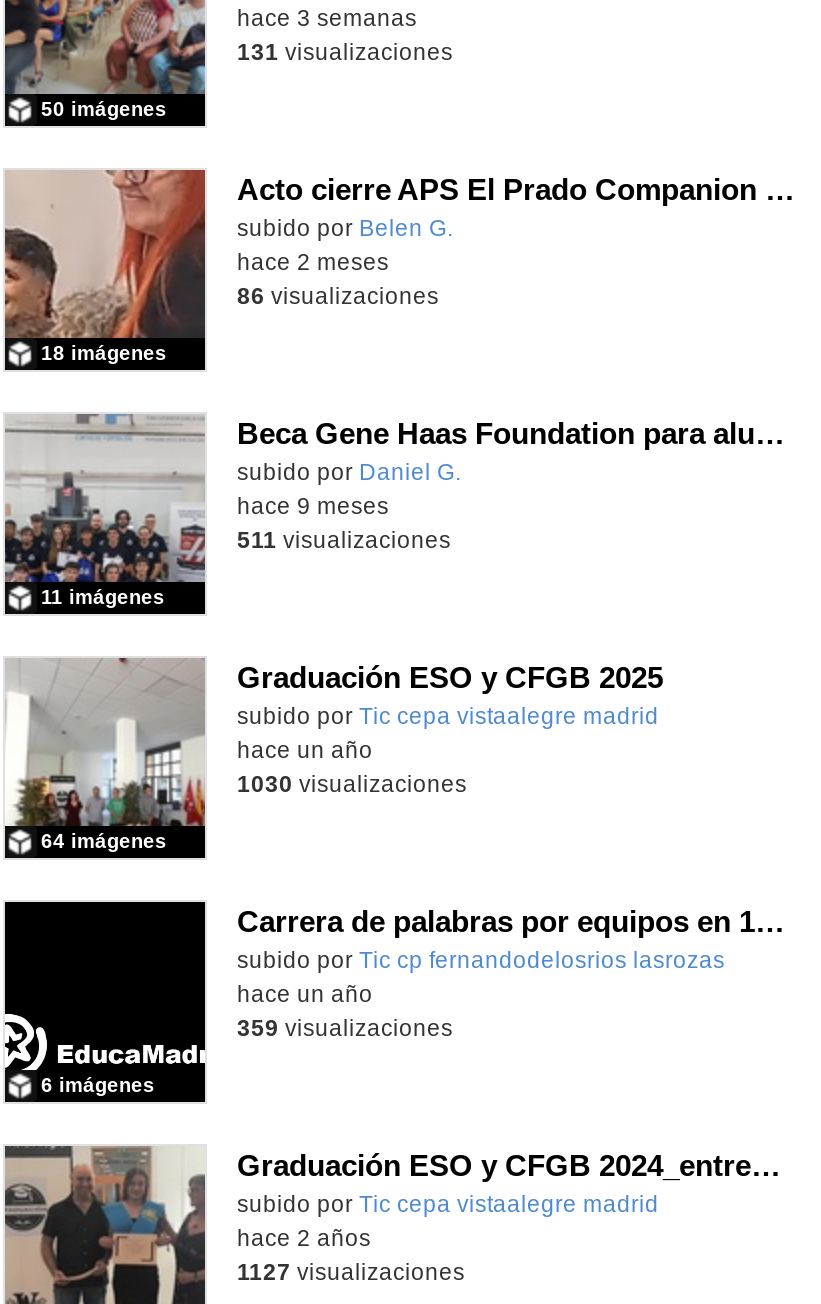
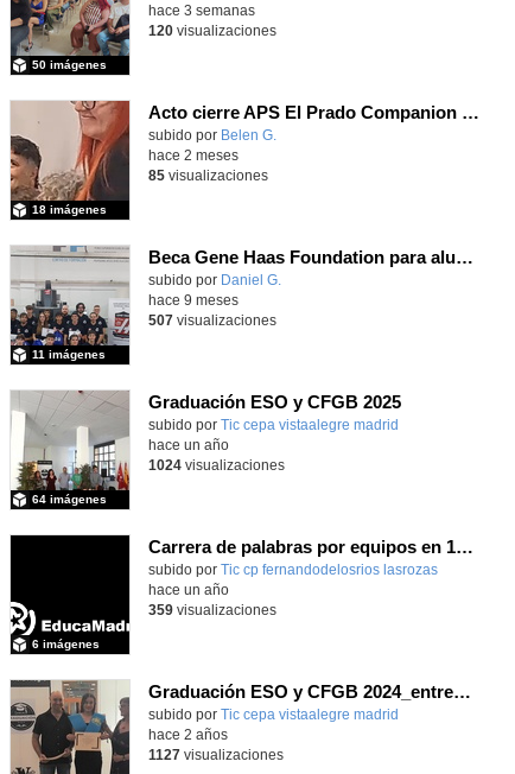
- 131 visualizaciones
+ 120 visualizaciones

- 86 visualizaciones
+ 85 visualizaciones

- 511 visualizaciones
+ 507 visualizaciones

- 1030 visualizaciones
+ 1024 visualizaciones
